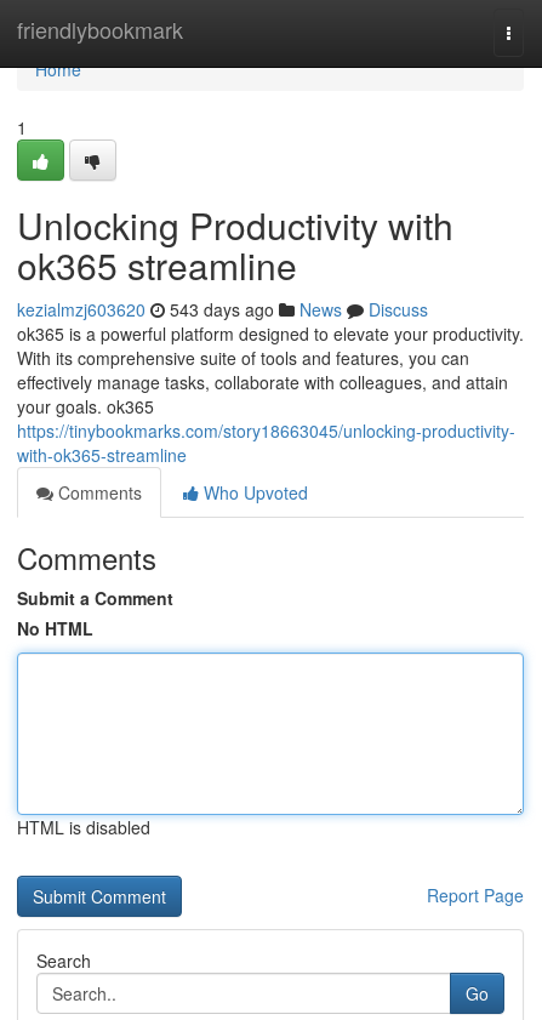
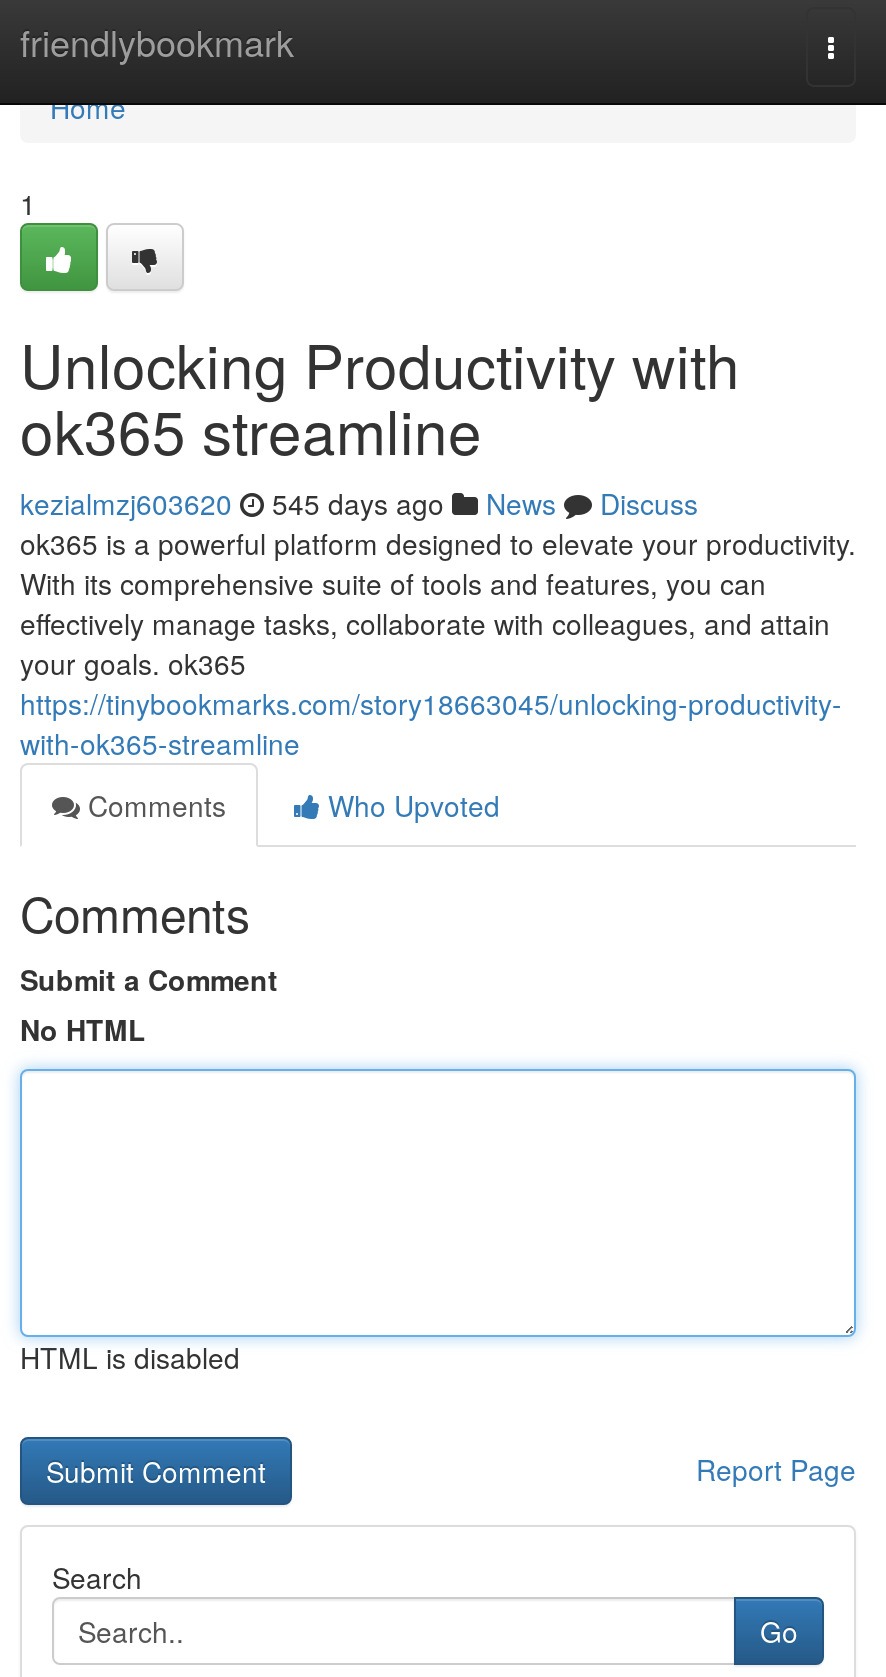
- kezialmzj603620 543 days ago News Discuss
+ kezialmzj603620 545 days ago News Discuss
